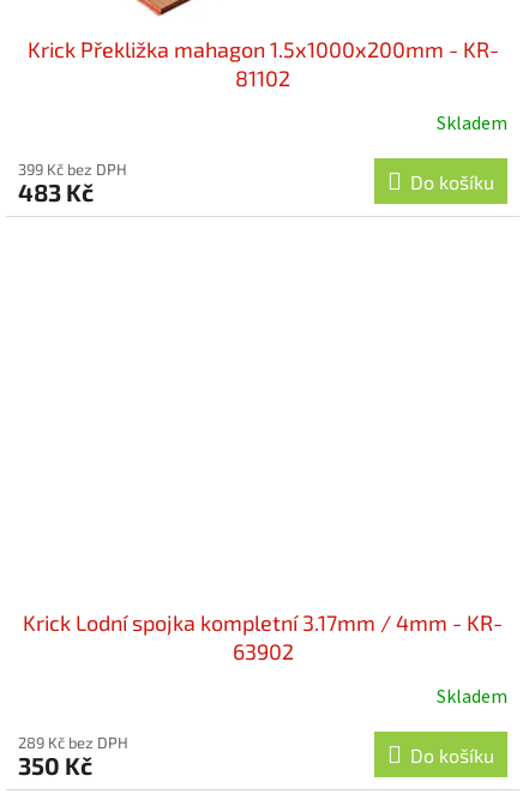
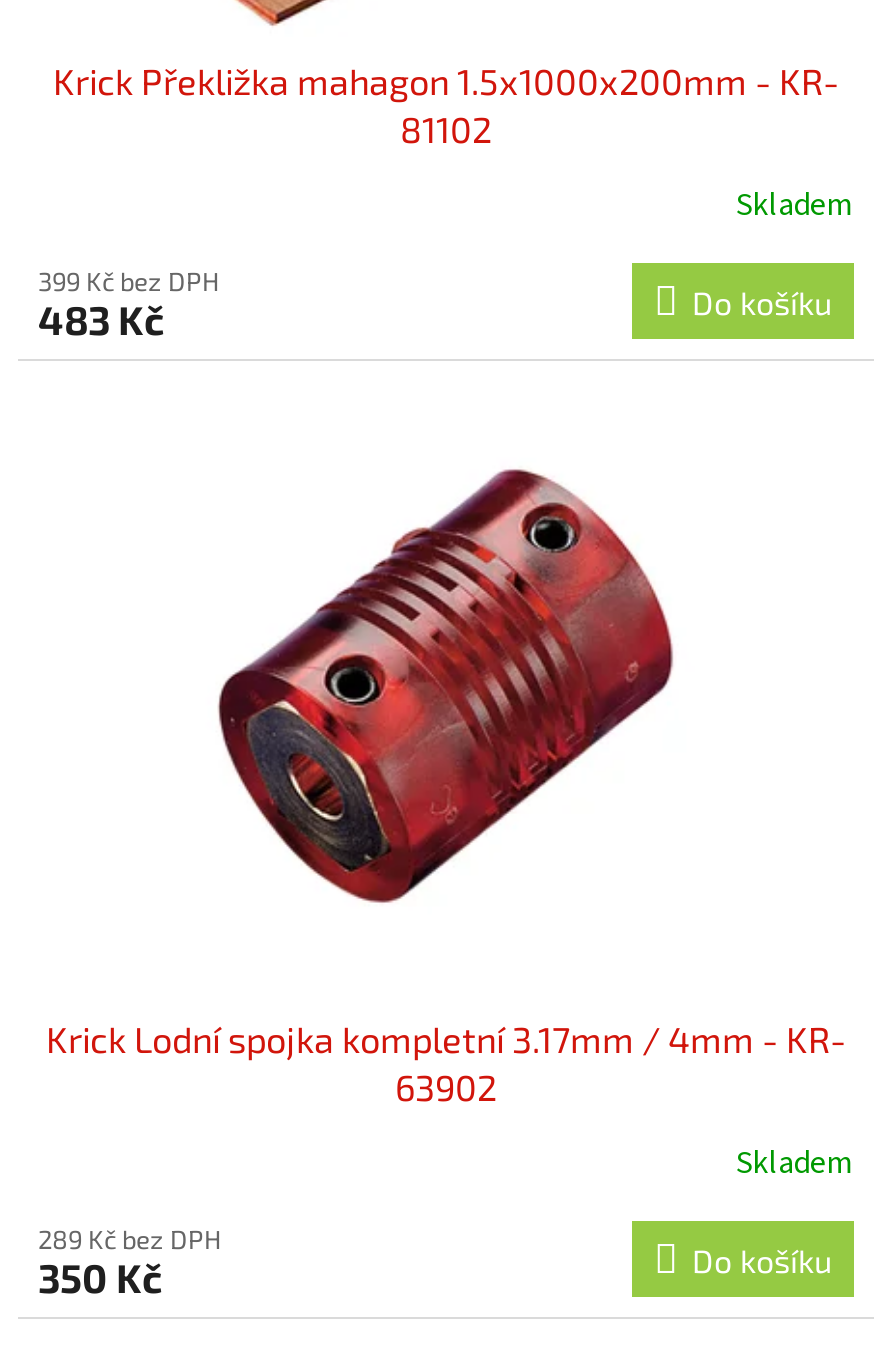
+ [image]
